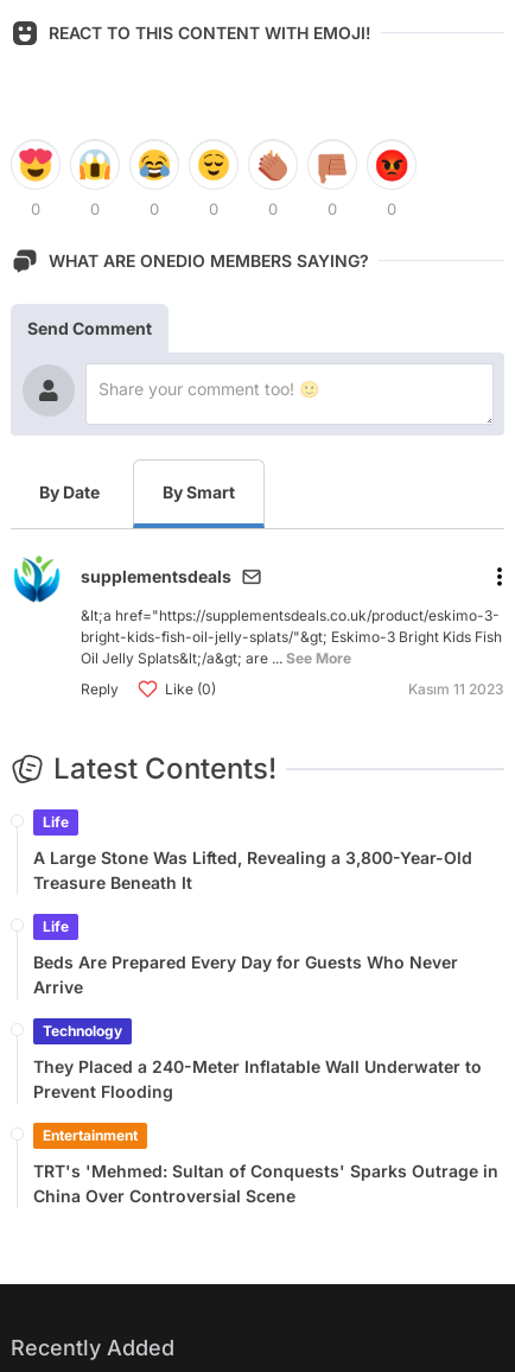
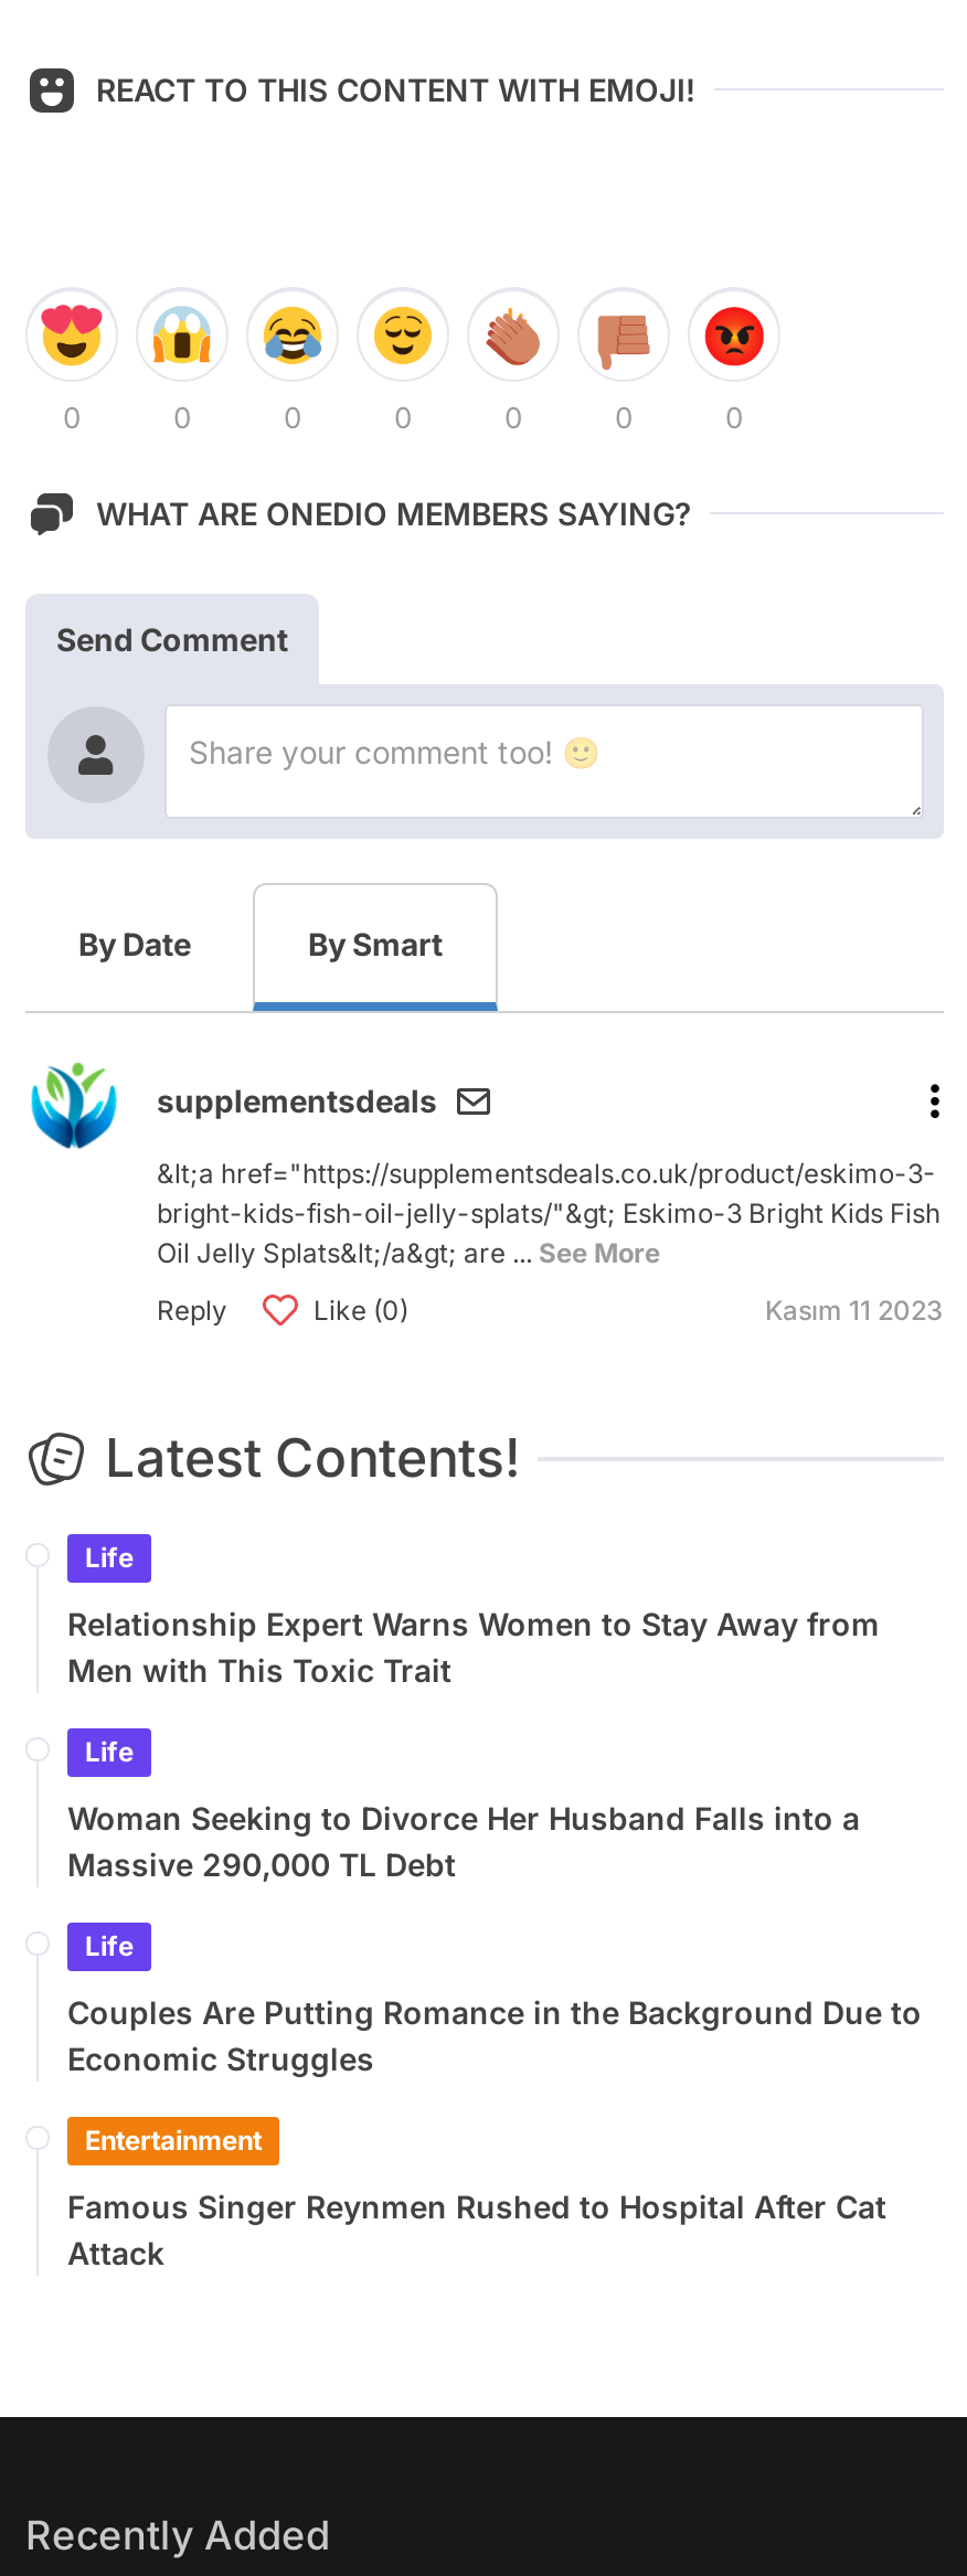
- A Large Stone Was Lifted, Revealing a 3,800-Year-Old
- Treasure Beneath It
+ Relationship Expert Warns Women to Stay Away from
+ Men with This Toxic Trait

- Beds Are Prepared Every Day for Guests Who Never
- Arrive
+ Woman Seeking to Divorce Her Husband Falls into a
+ Massive 290,000 TL Debt

- Technology
+ Life

- They Placed a 240-Meter Inflatable Wall Underwater to
- Prevent Flooding
+ Couples Are Putting Romance in the Background Due to
+ Economic Struggles

- TRT's 'Mehmed: Sultan of Conquests' Sparks Outrage in
- China Over Controversial Scene
+ Famous Singer Reynmen Rushed to Hospital After Cat
+ Attack
